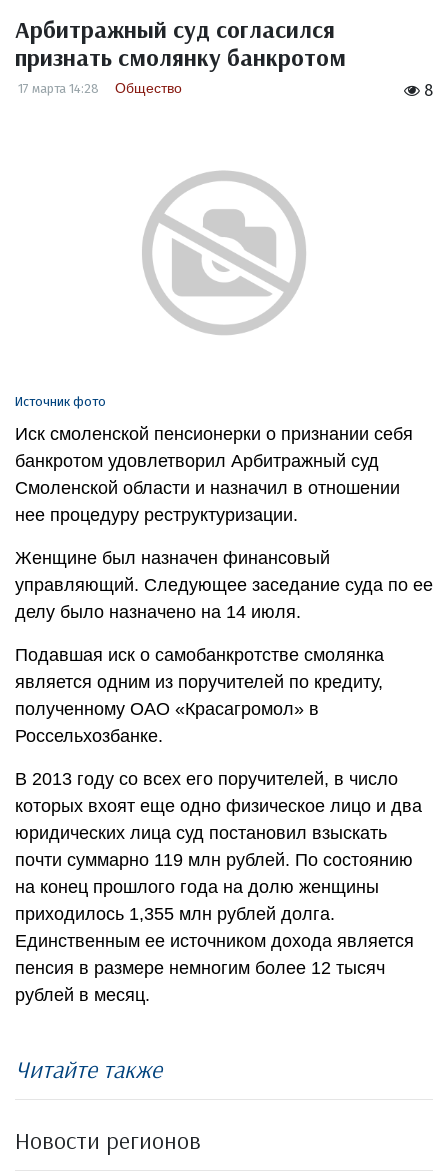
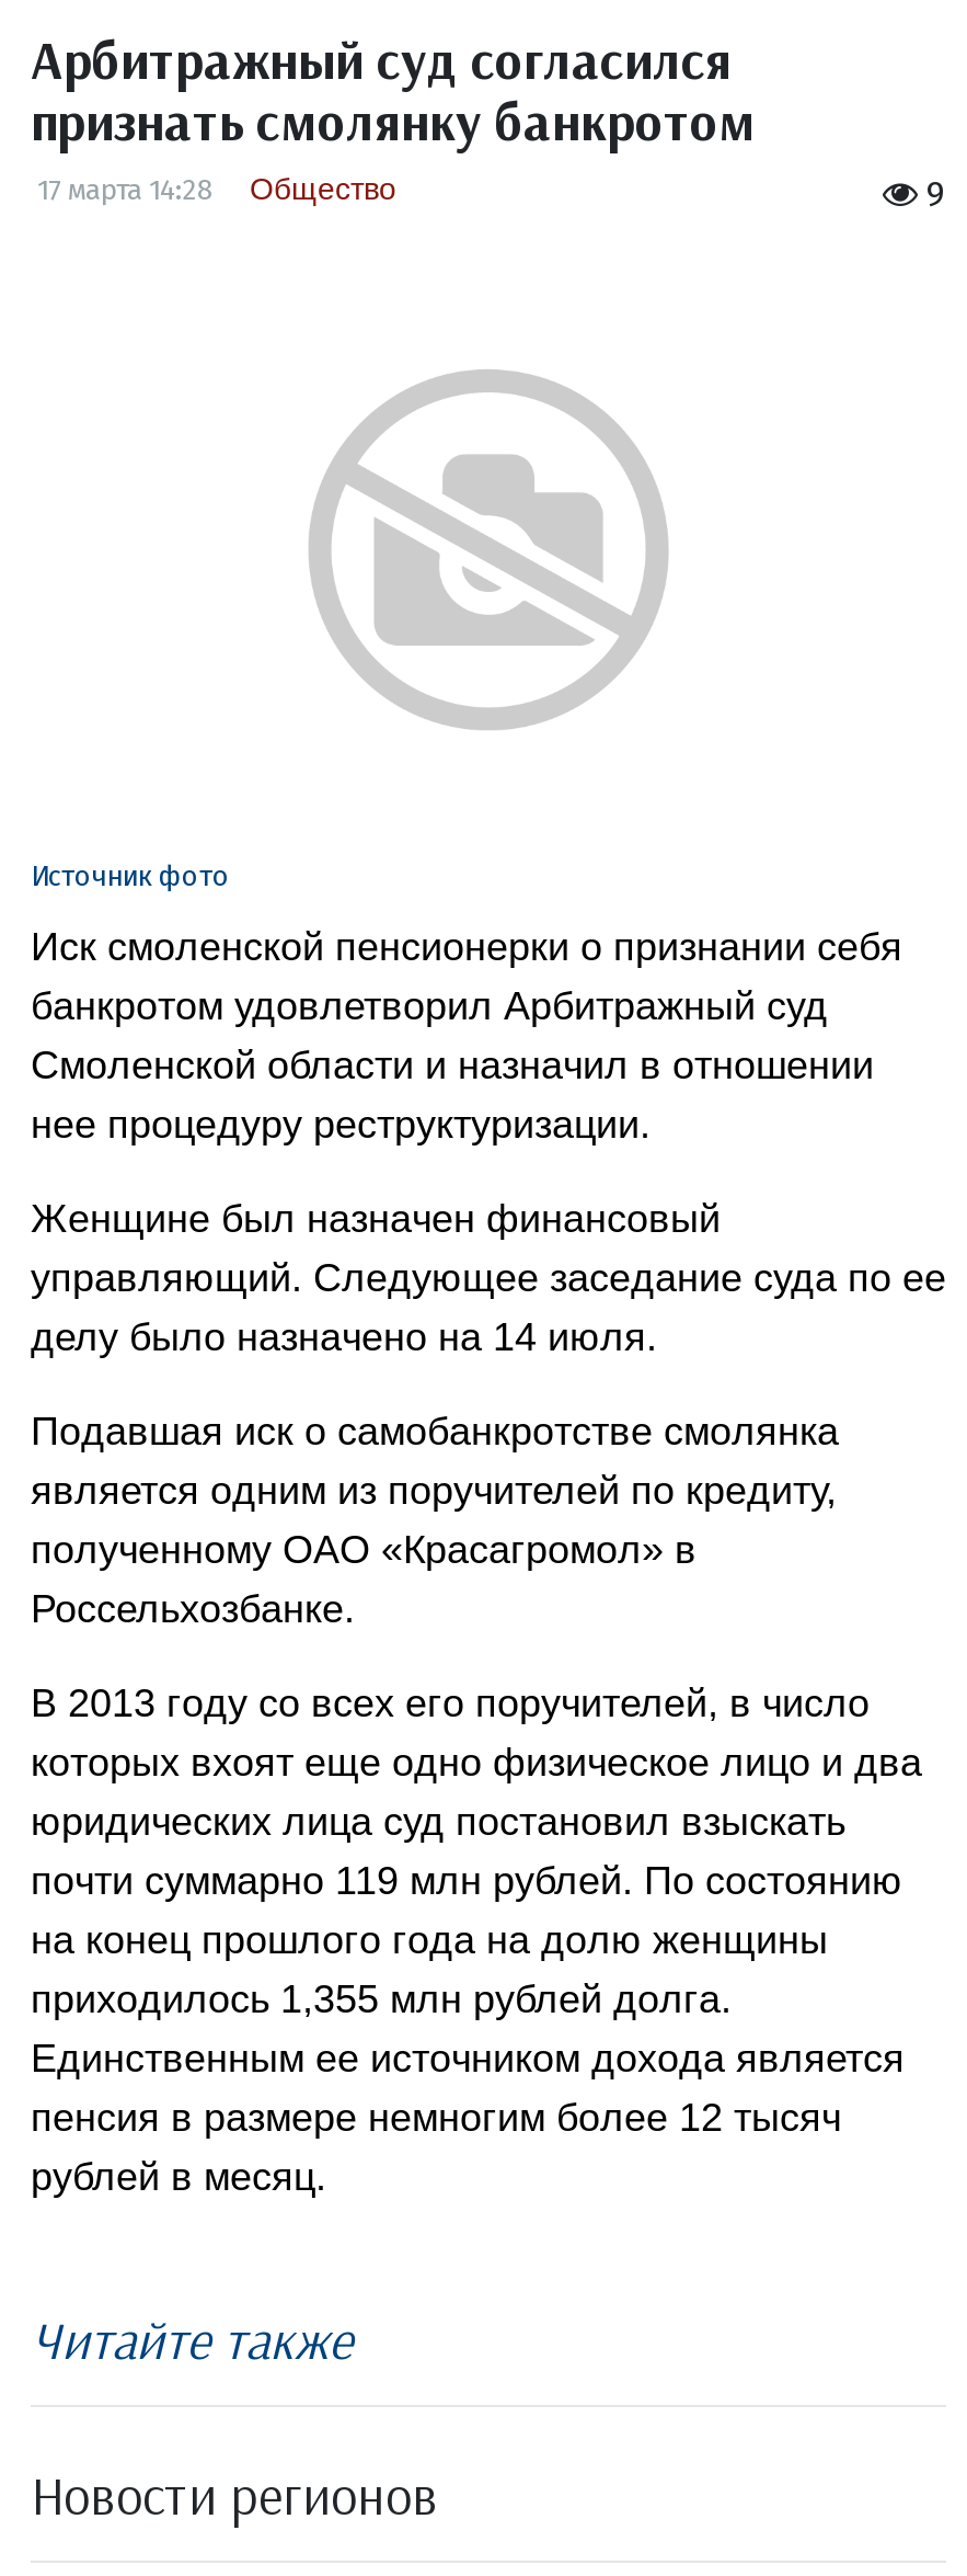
- 8
+ 9
